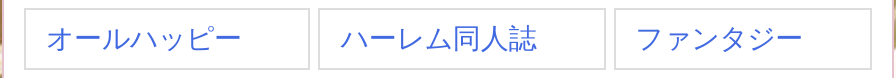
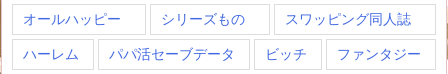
- ハーレム同人誌
+ シリーズもの
+ スワッピング同人誌
+ ハーレム
+ パパ活セーブデータ
+ ビッチ
